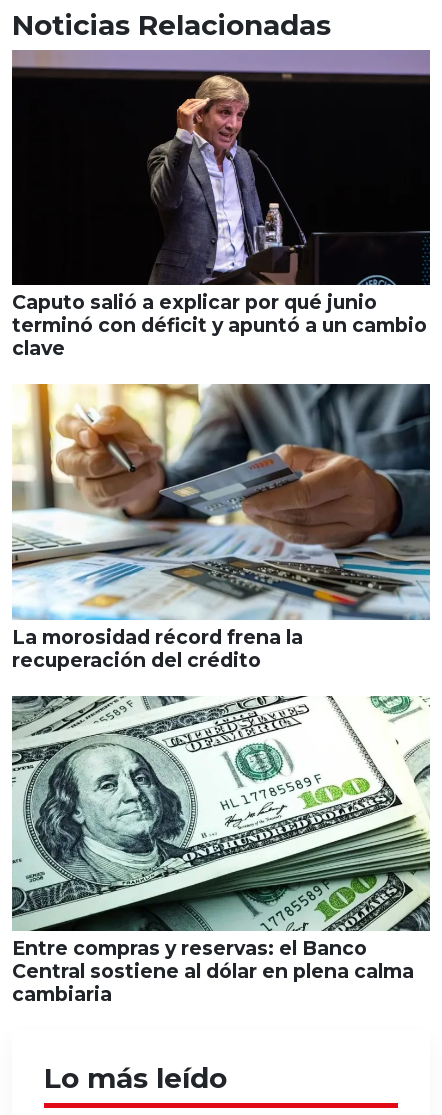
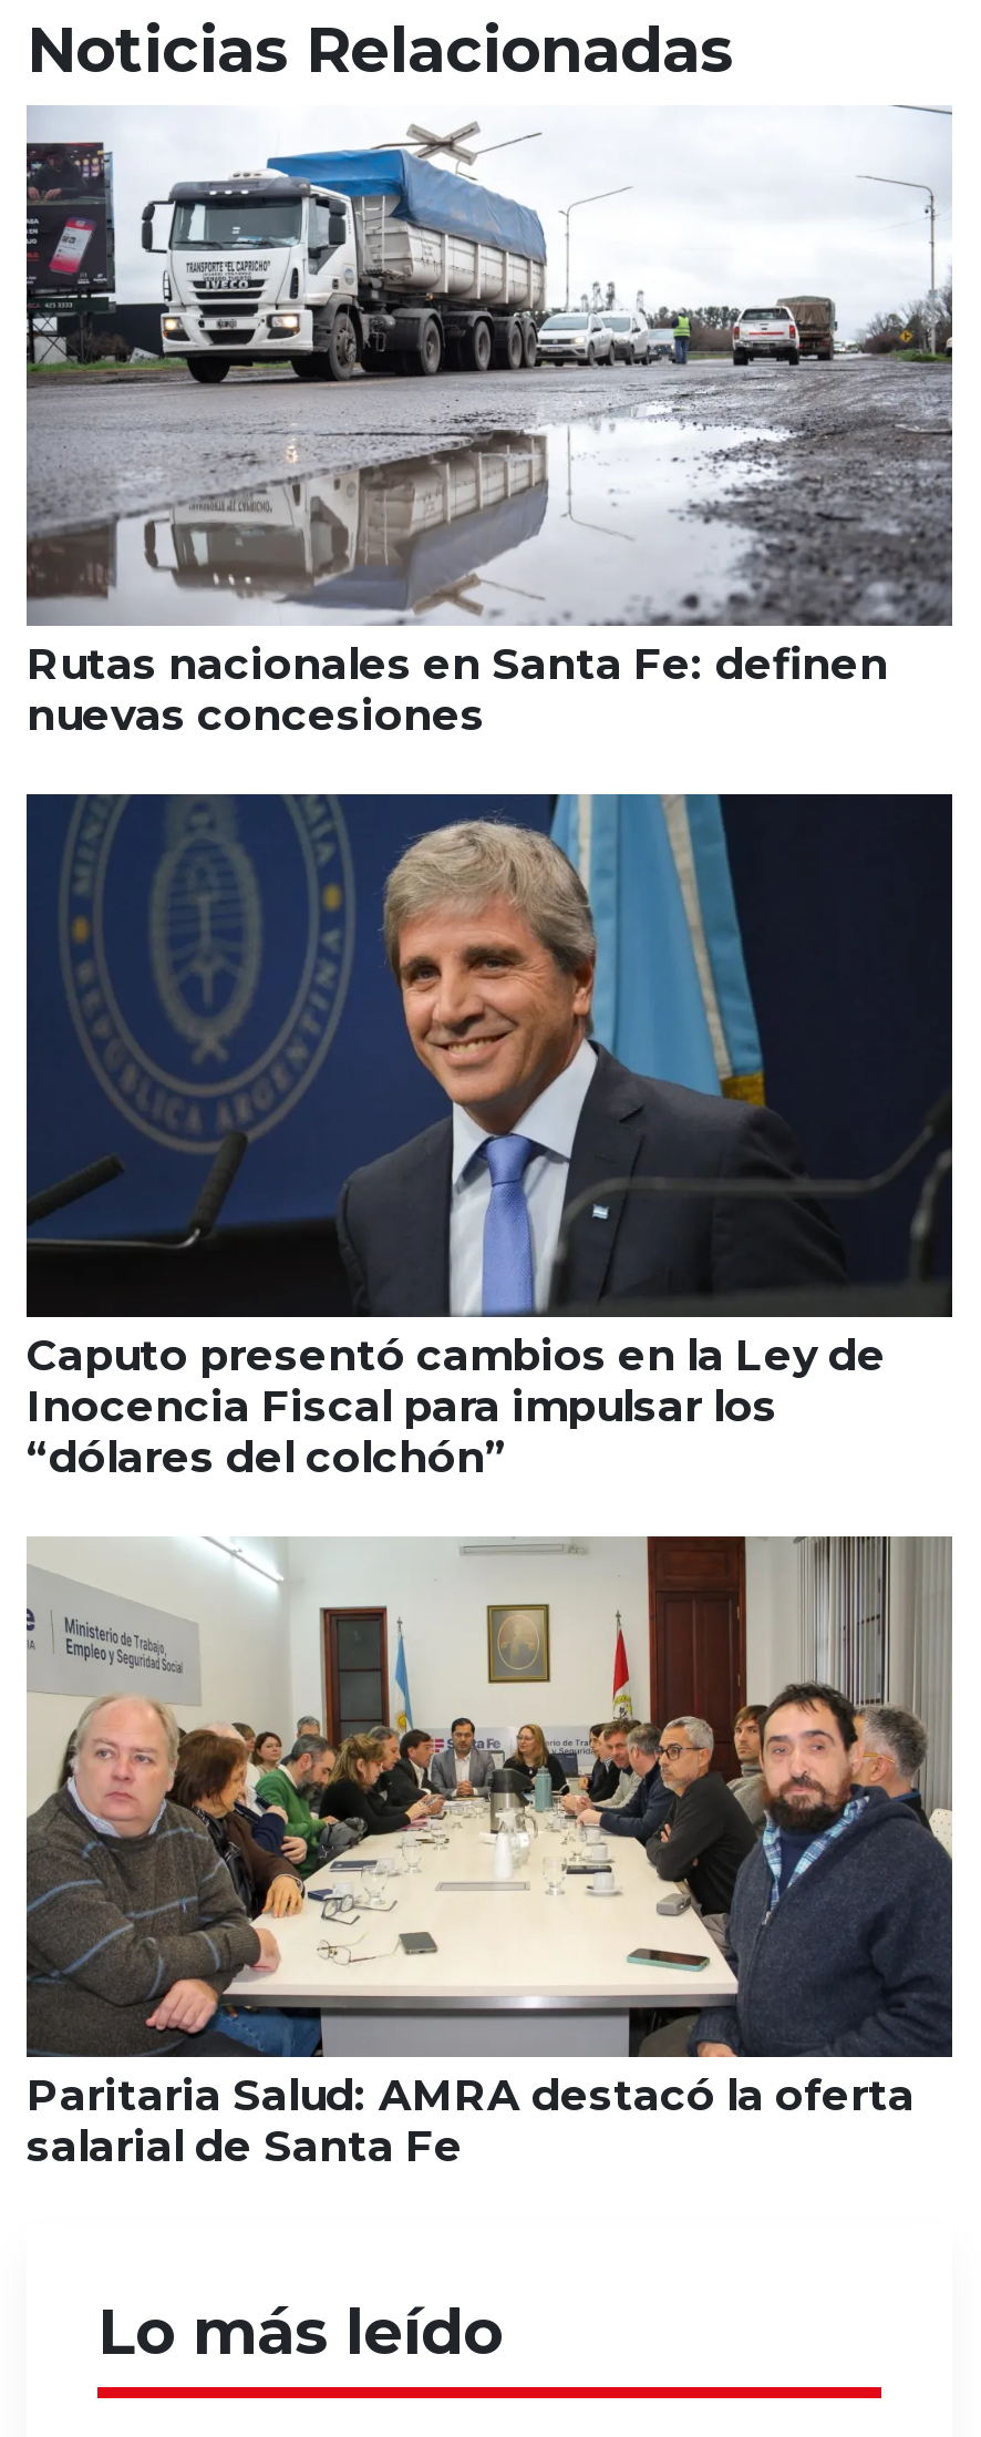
- [image]
- Caputo salió a explicar por qué junio
- terminó con déficit y apuntó a un cambio
- clave
+ [image]
+ Rutas nacionales en Santa Fe: definen
+ nuevas concesiones

- [image]
- La morosidad récord frena la
- recuperación del crédito
+ [image]
+ Caputo presentó cambios en la Ley de
+ Inocencia Fiscal para impulsar los
+ “dólares del colchón”

- [image]
- Entre compras y reservas: el Banco
- Central sostiene al dólar en plena calma
- cambiaria
+ [image]
+ Paritaria Salud: AMRA destacó la oferta
+ salarial de Santa Fe
